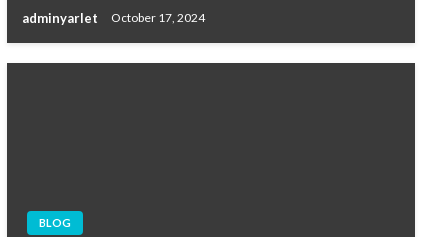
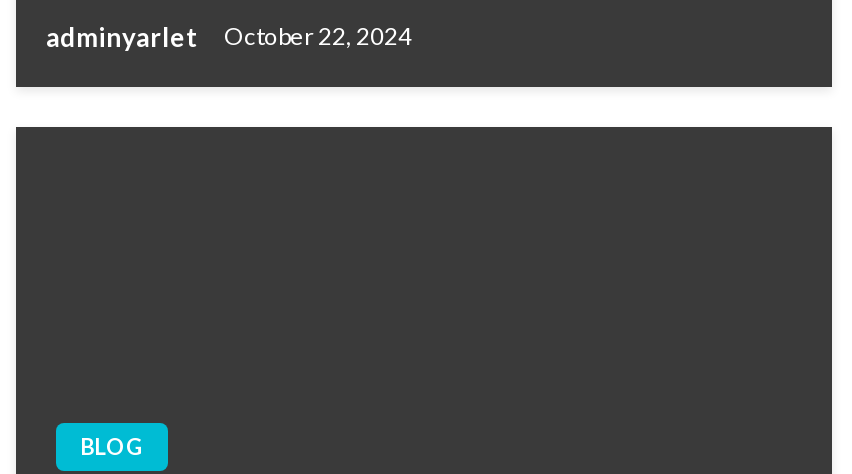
- adminyarlet October 17, 2024
+ adminyarlet October 22, 2024
